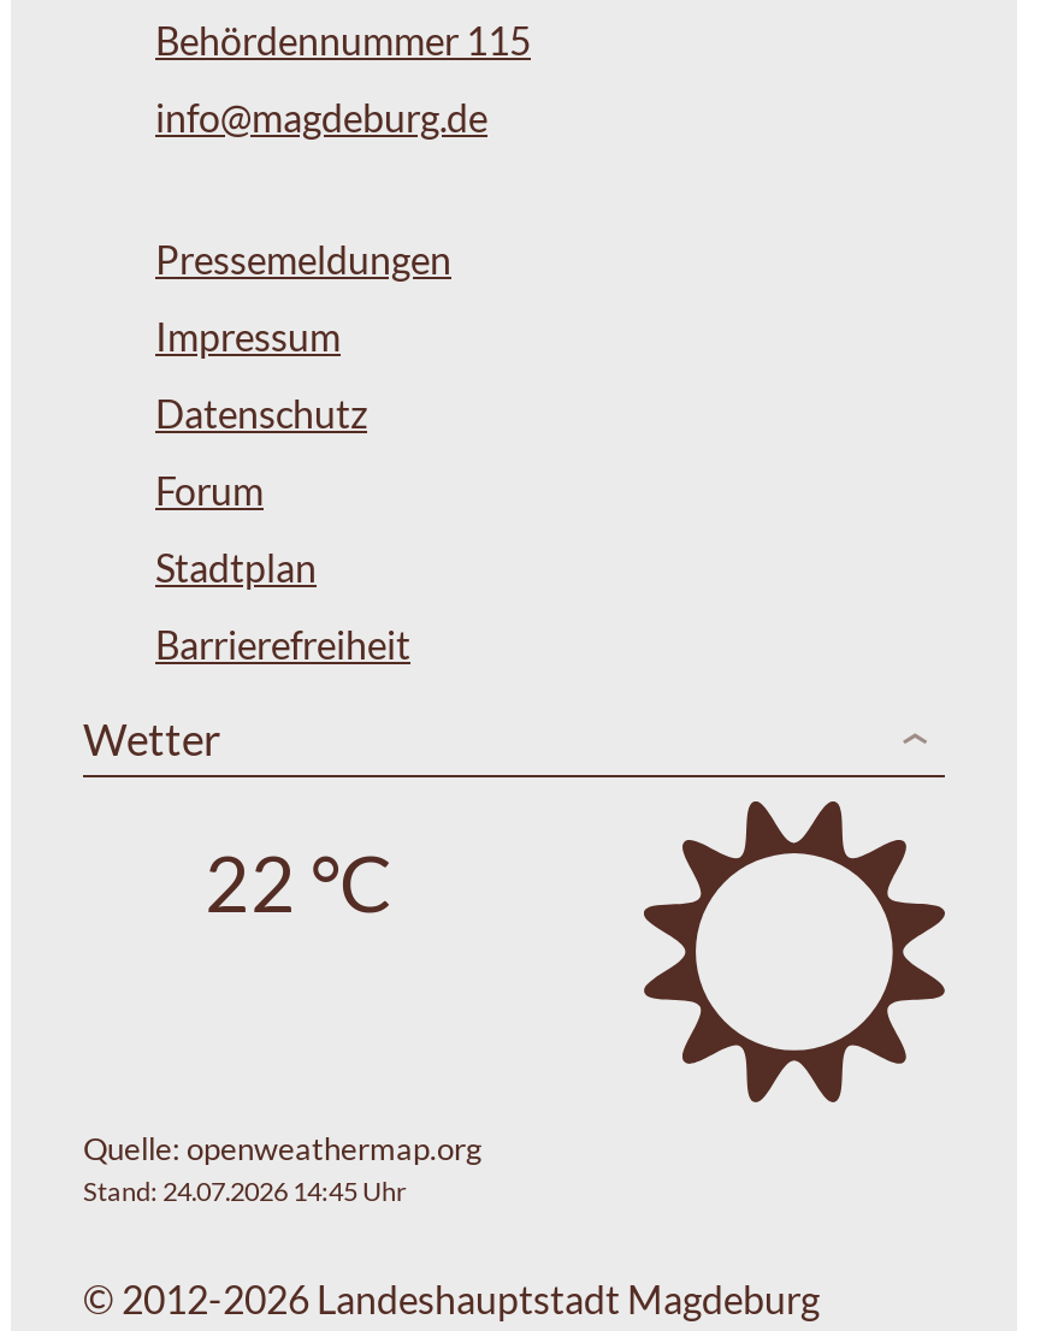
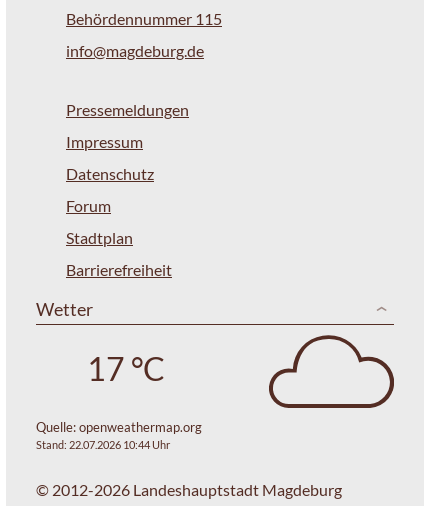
- [image]
+ [image]

- 22 °C
+ 17 °C

- Stand: 24.07.2026 14:45 Uhr
+ Stand: 22.07.2026 10:44 Uhr
